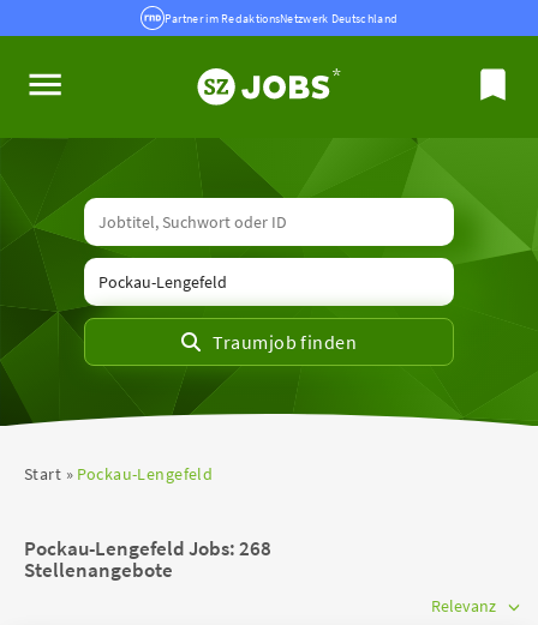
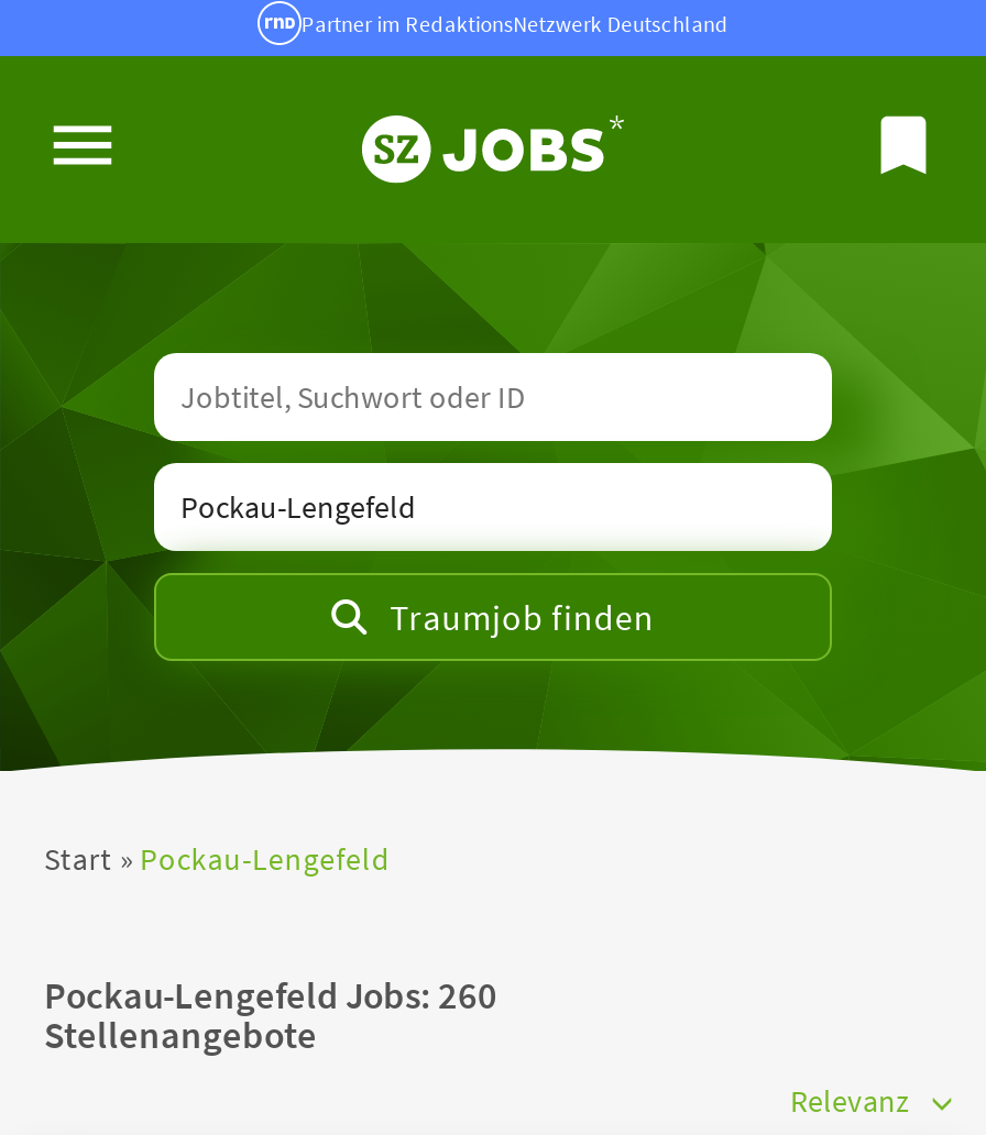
- Pockau-Lengefeld Jobs: 268
+ Pockau-Lengefeld Jobs: 260
